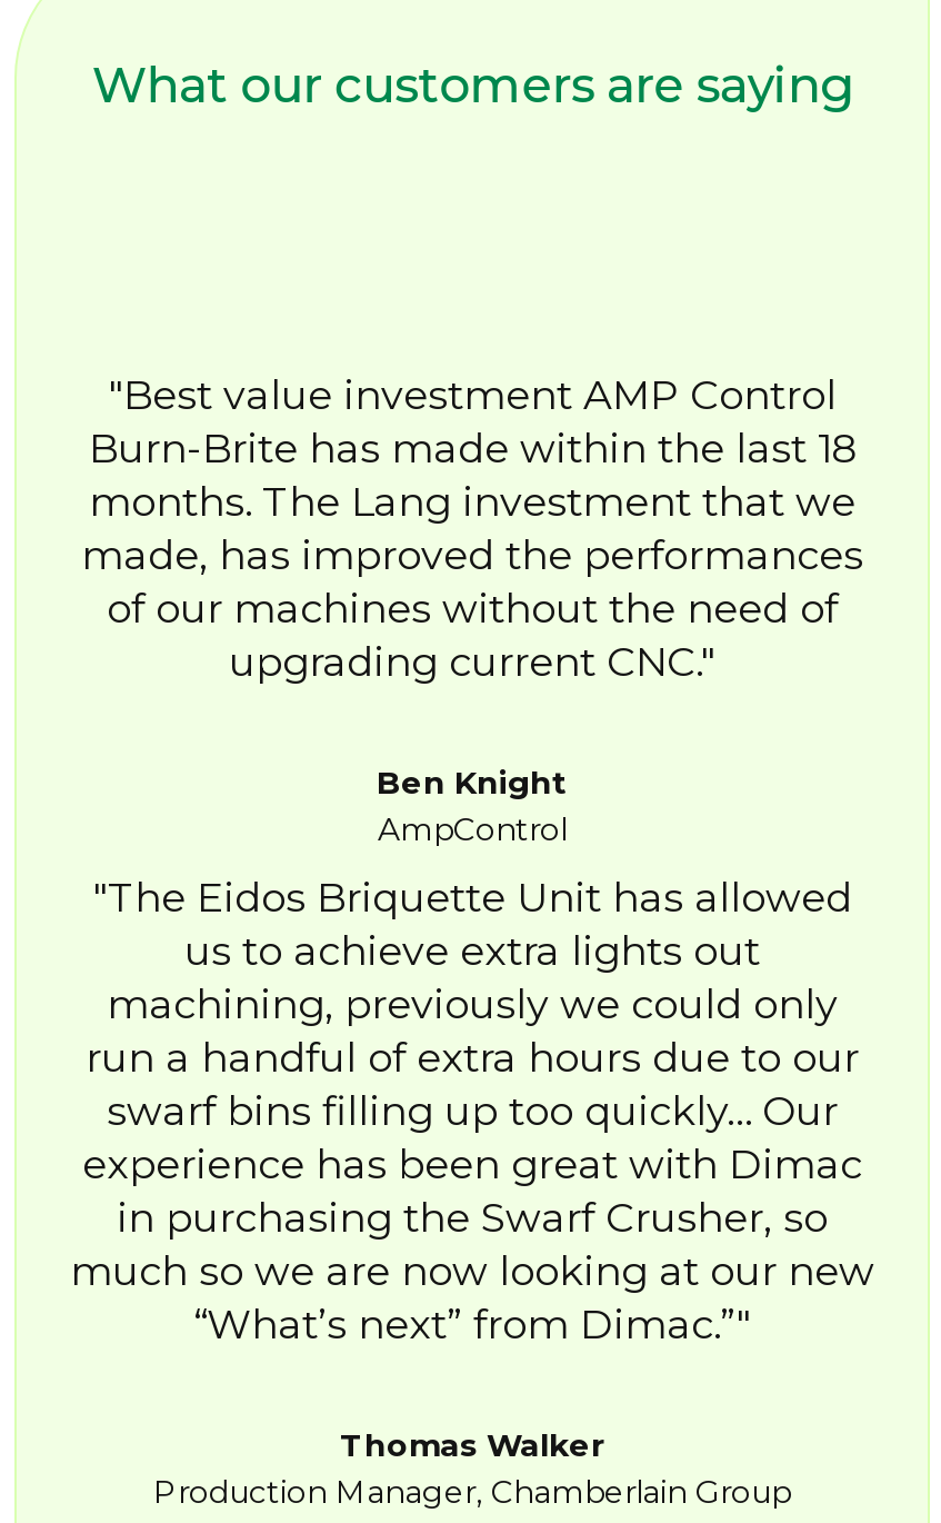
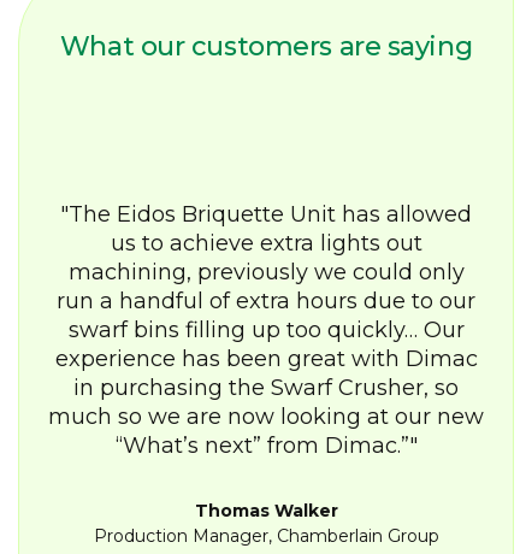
- Best value investment AMP Control
- Burn-Brite has made within the last 18
- months. The Lang investment that we
- made, has improved the performances
- of our machines without the need of
- upgrading current CNC.
- Ben Knight
- AmpControl
